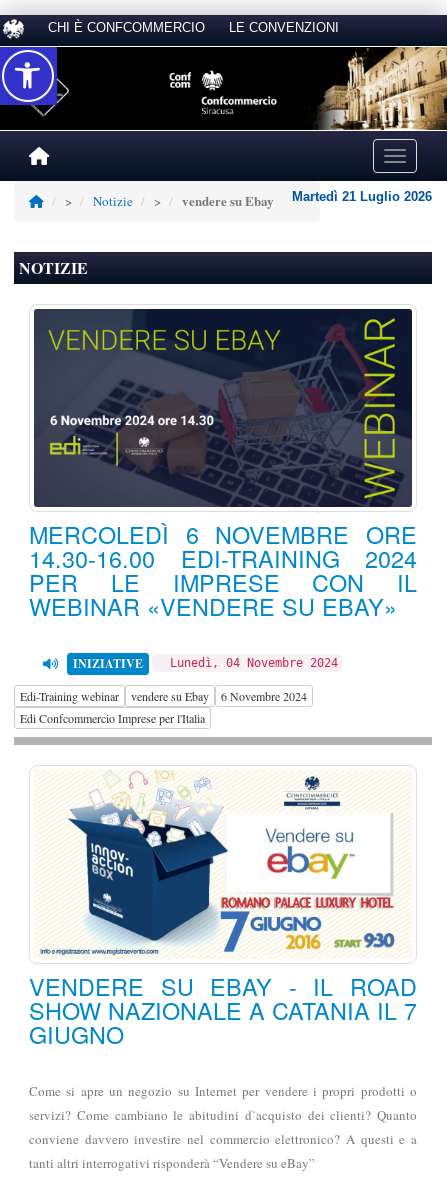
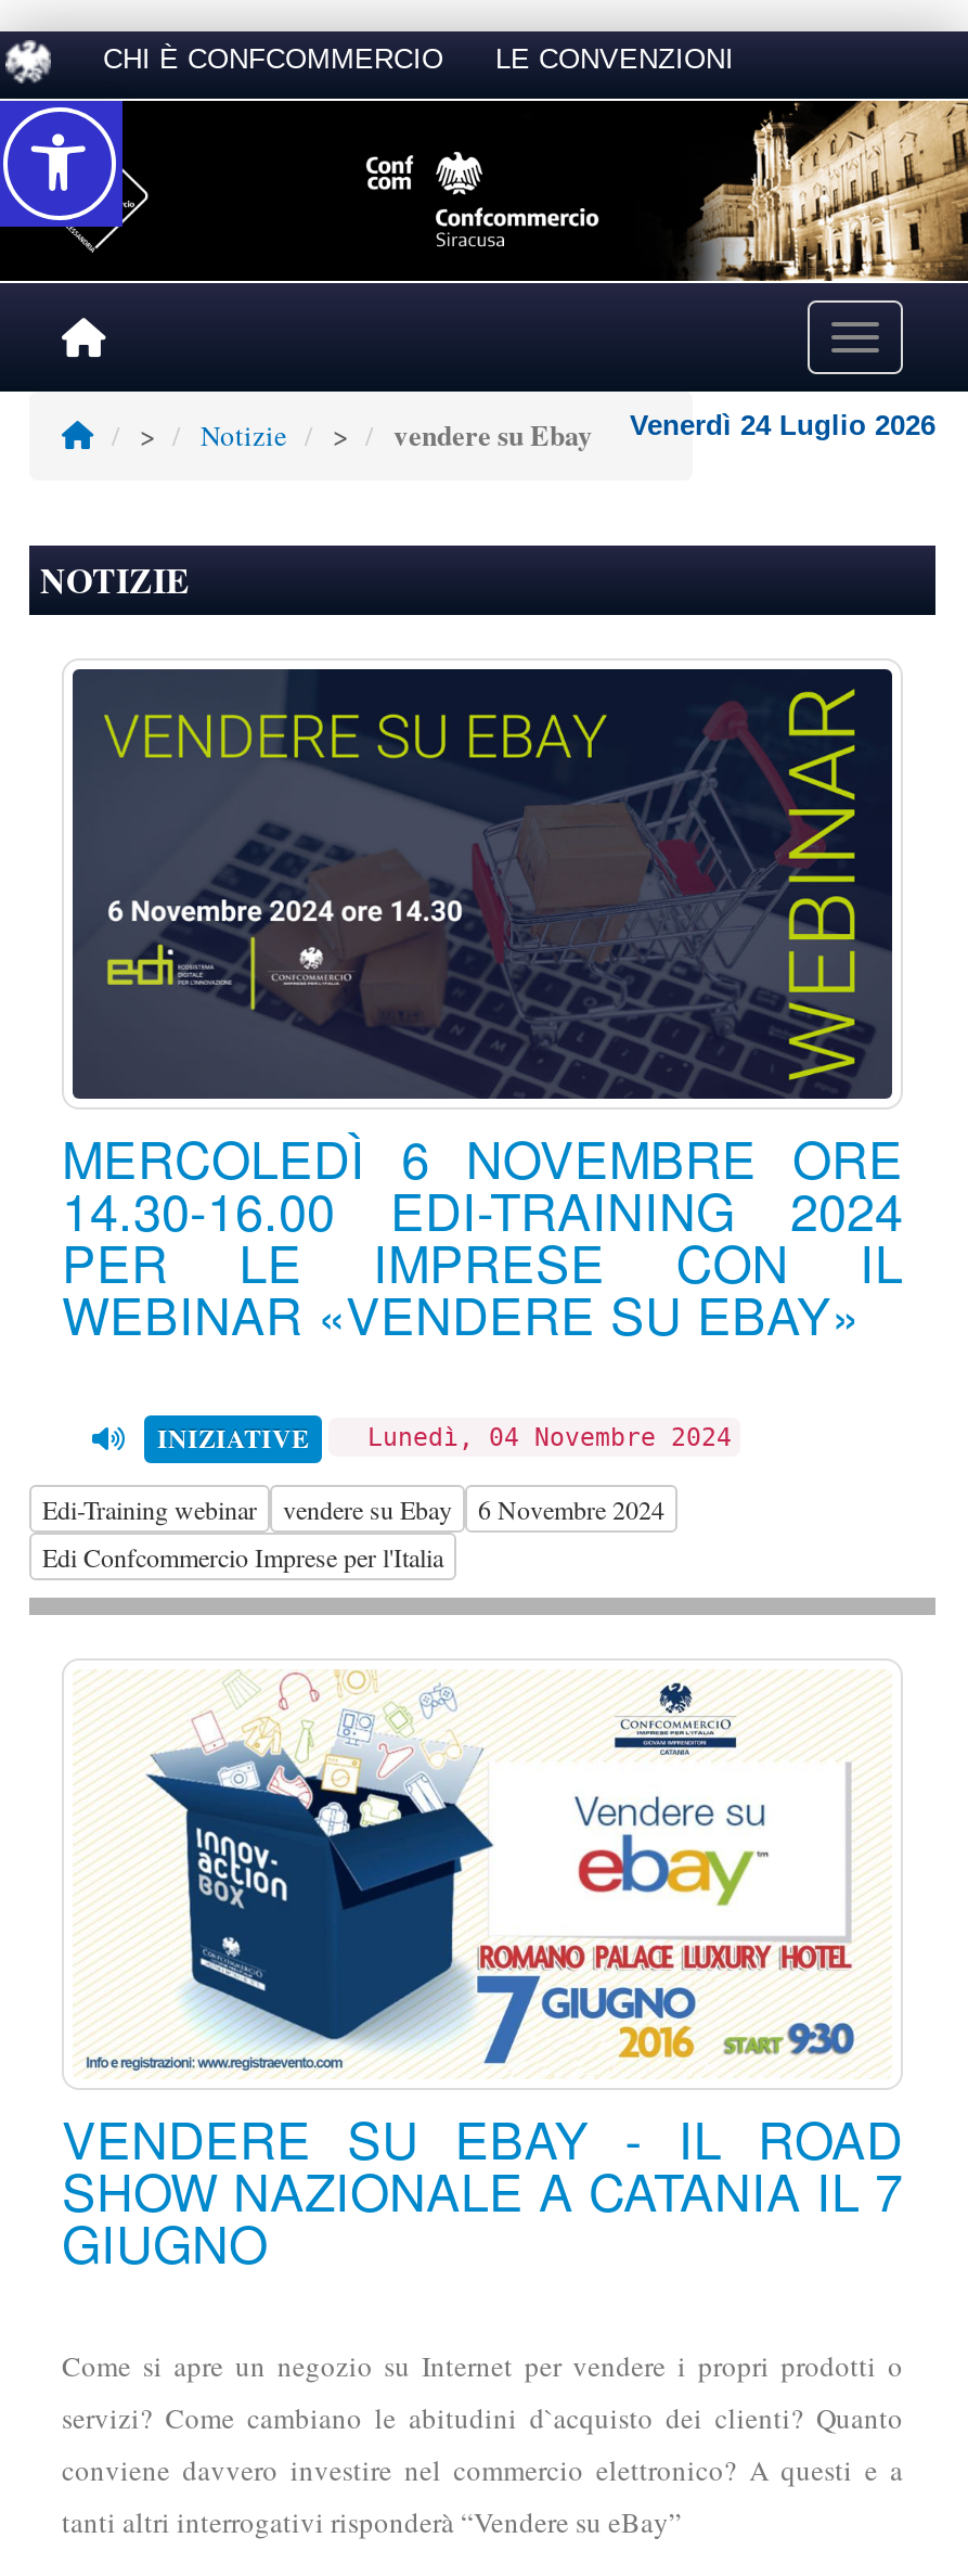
- Martedì 21 Luglio 2026
+ Venerdì 24 Luglio 2026
